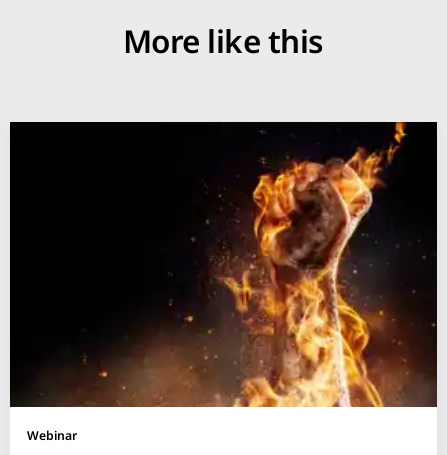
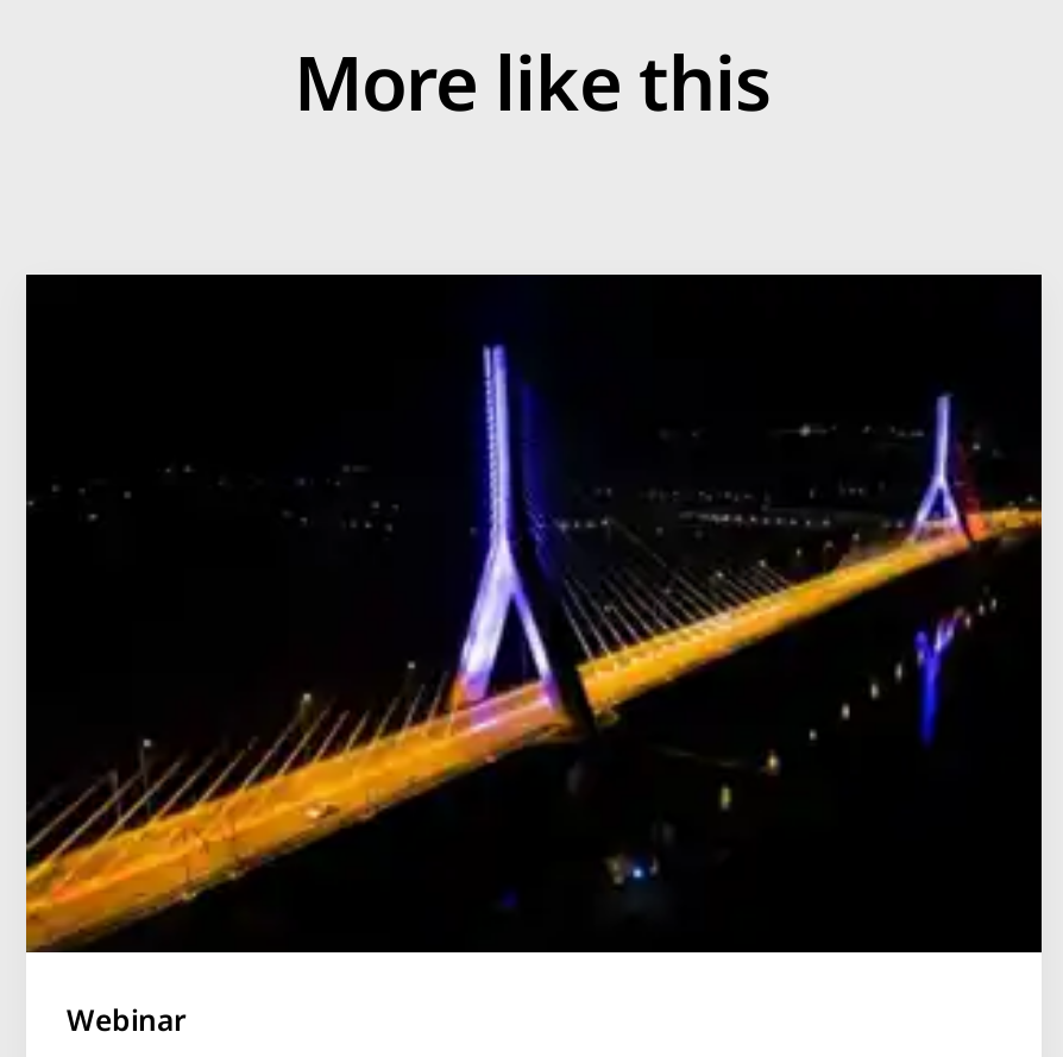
- [image]
+ [image]
